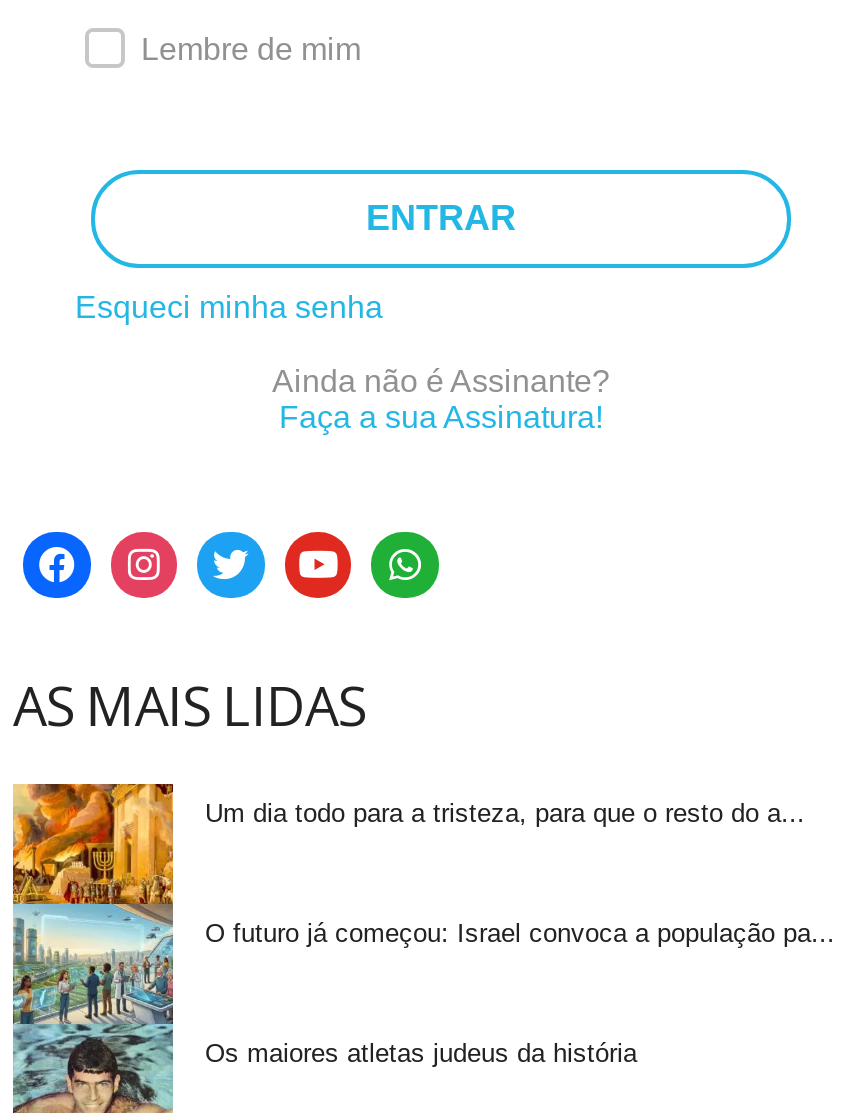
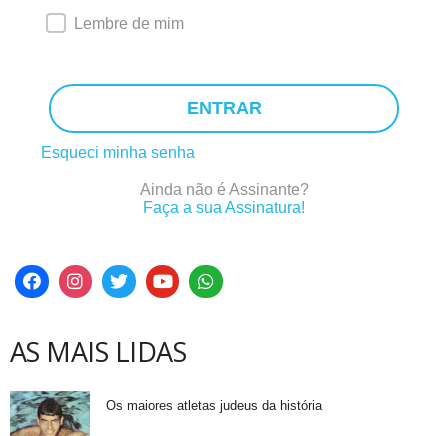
- [image]
- Um dia todo para a tristeza, para que o resto do a...

- O futuro já começou: Israel convoca a população pa...
